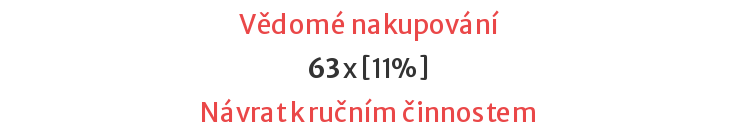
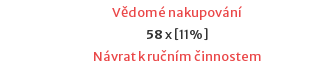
- 63x [11%]
+ 58x [11%]
